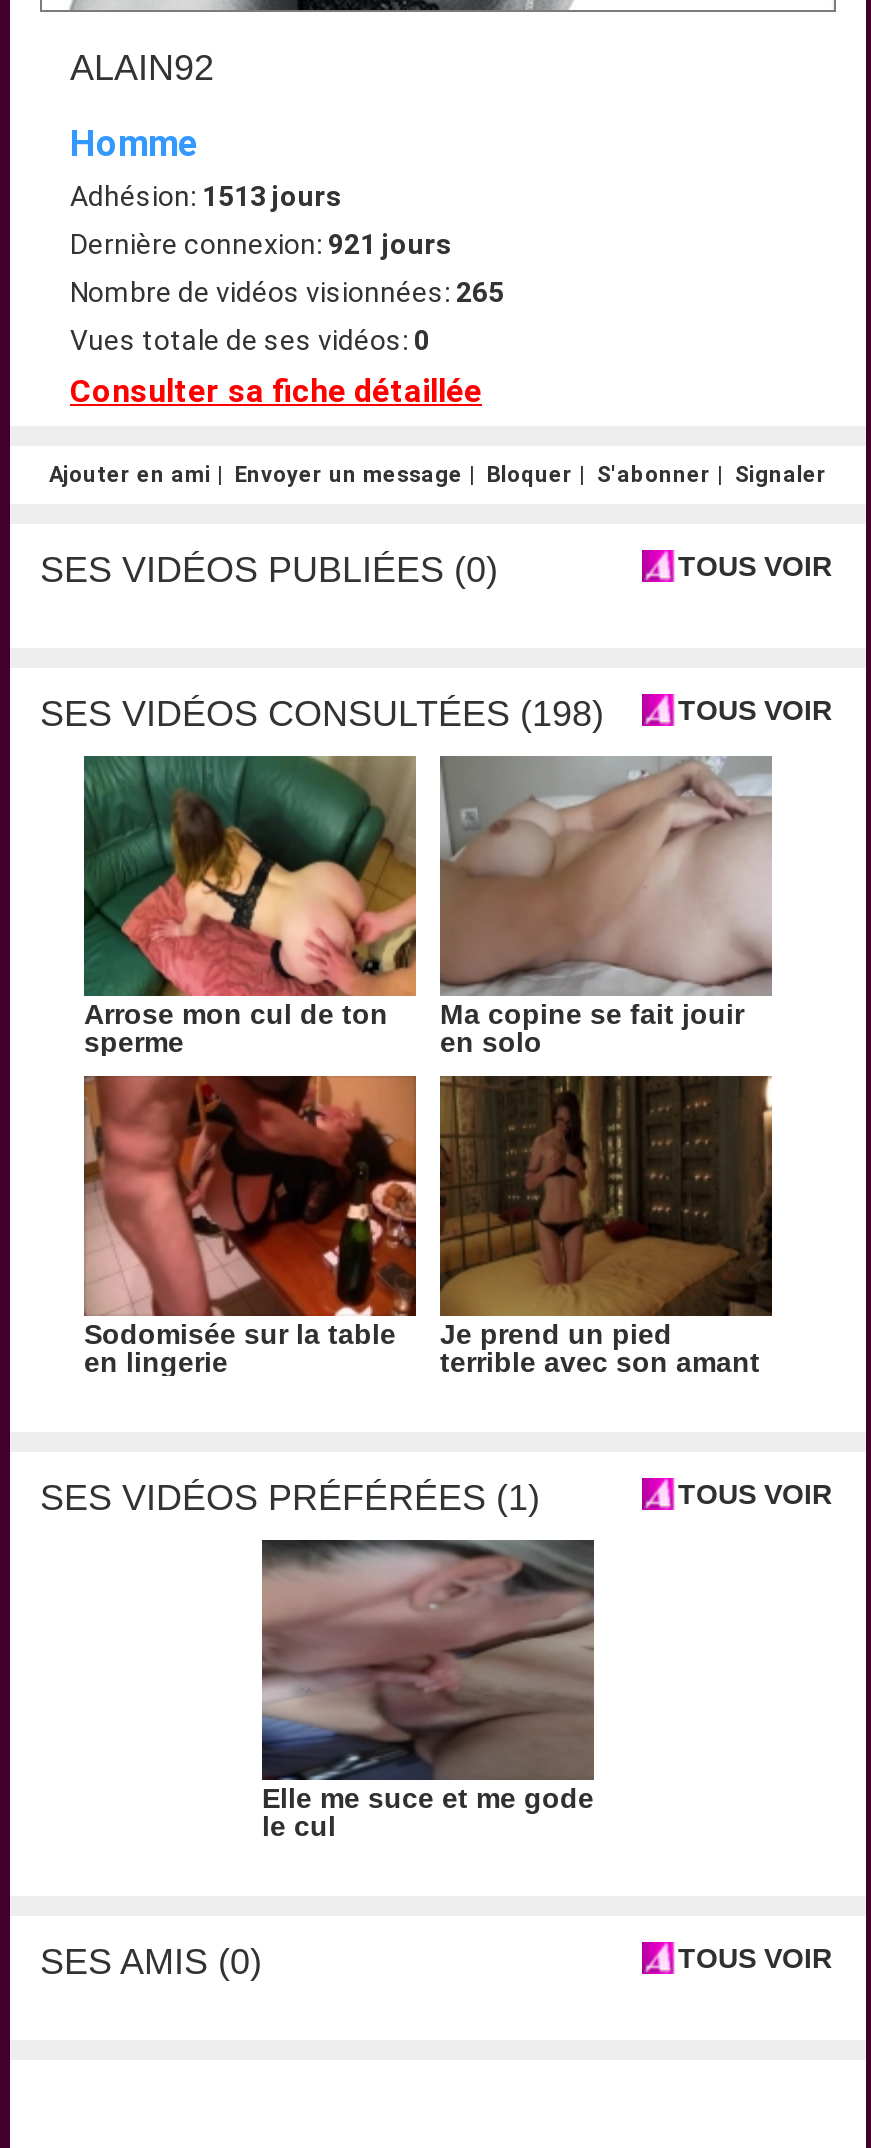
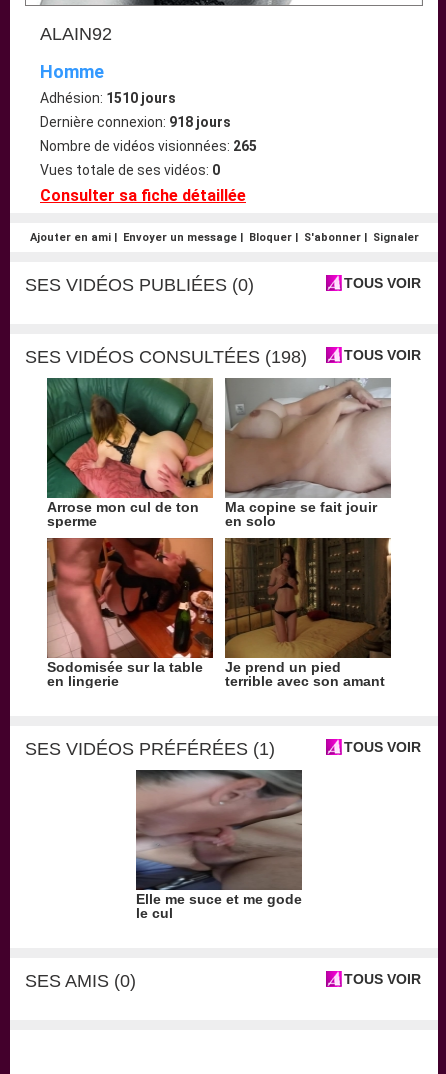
- Adhésion: 1513 jours
+ Adhésion: 1510 jours

- Dernière connexion: 921 jours
+ Dernière connexion: 918 jours
